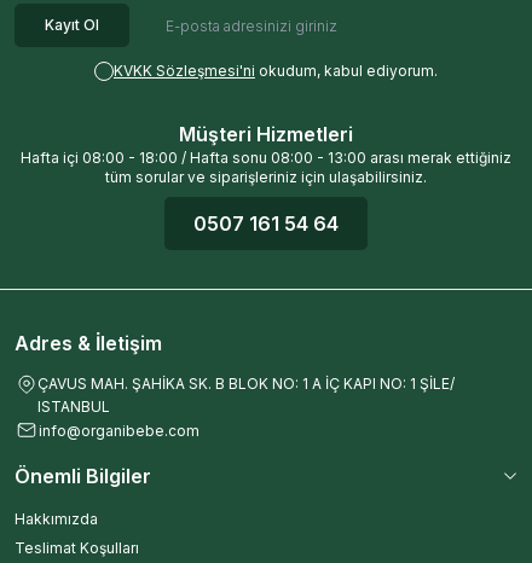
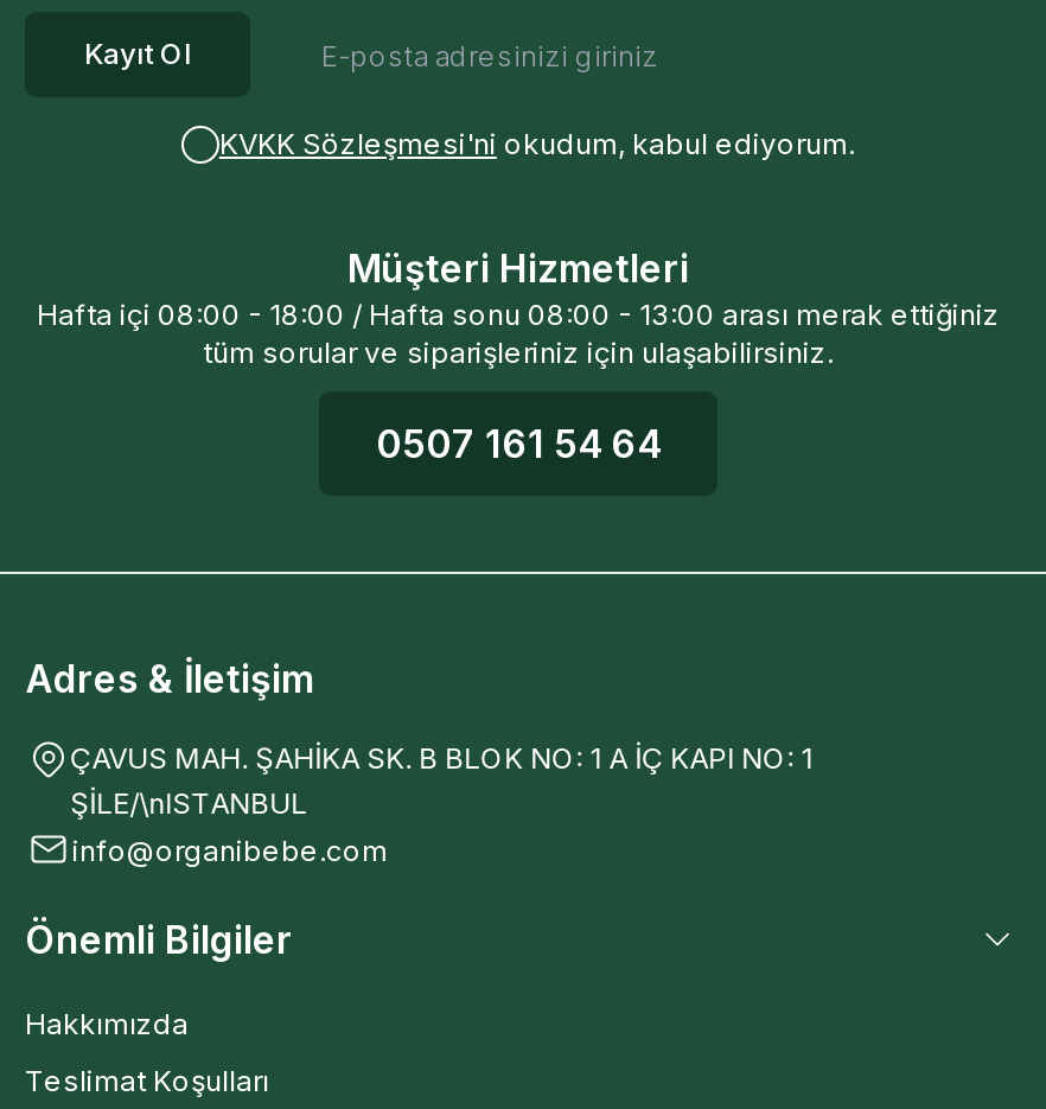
- ÇAVUS MAH. ŞAHİKA SK. B BLOK NO: 1 A İÇ KAPI NO: 1 ŞİLE/
- ISTANBUL
+ ÇAVUS MAH. ŞAHİKA SK. B BLOK NO: 1 A İÇ KAPI NO: 1
+ ŞİLE/\nISTANBUL
